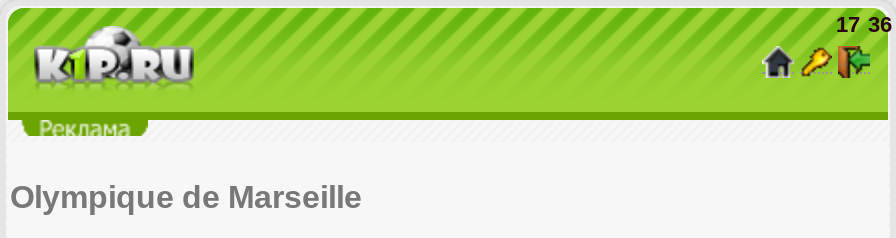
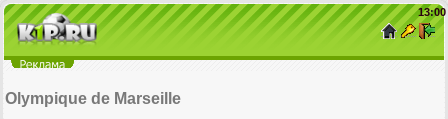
- 17: 36
+ 13: 00
